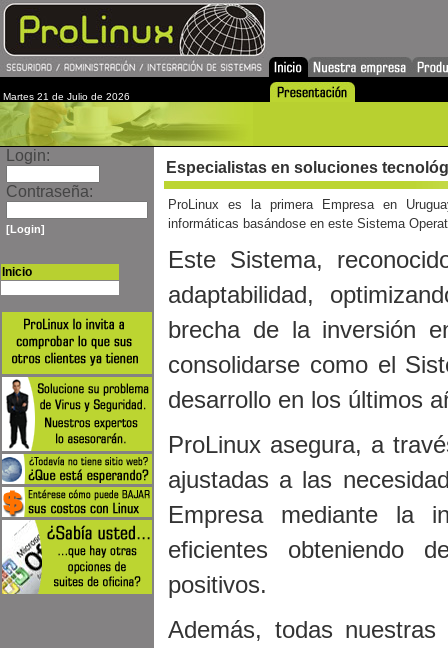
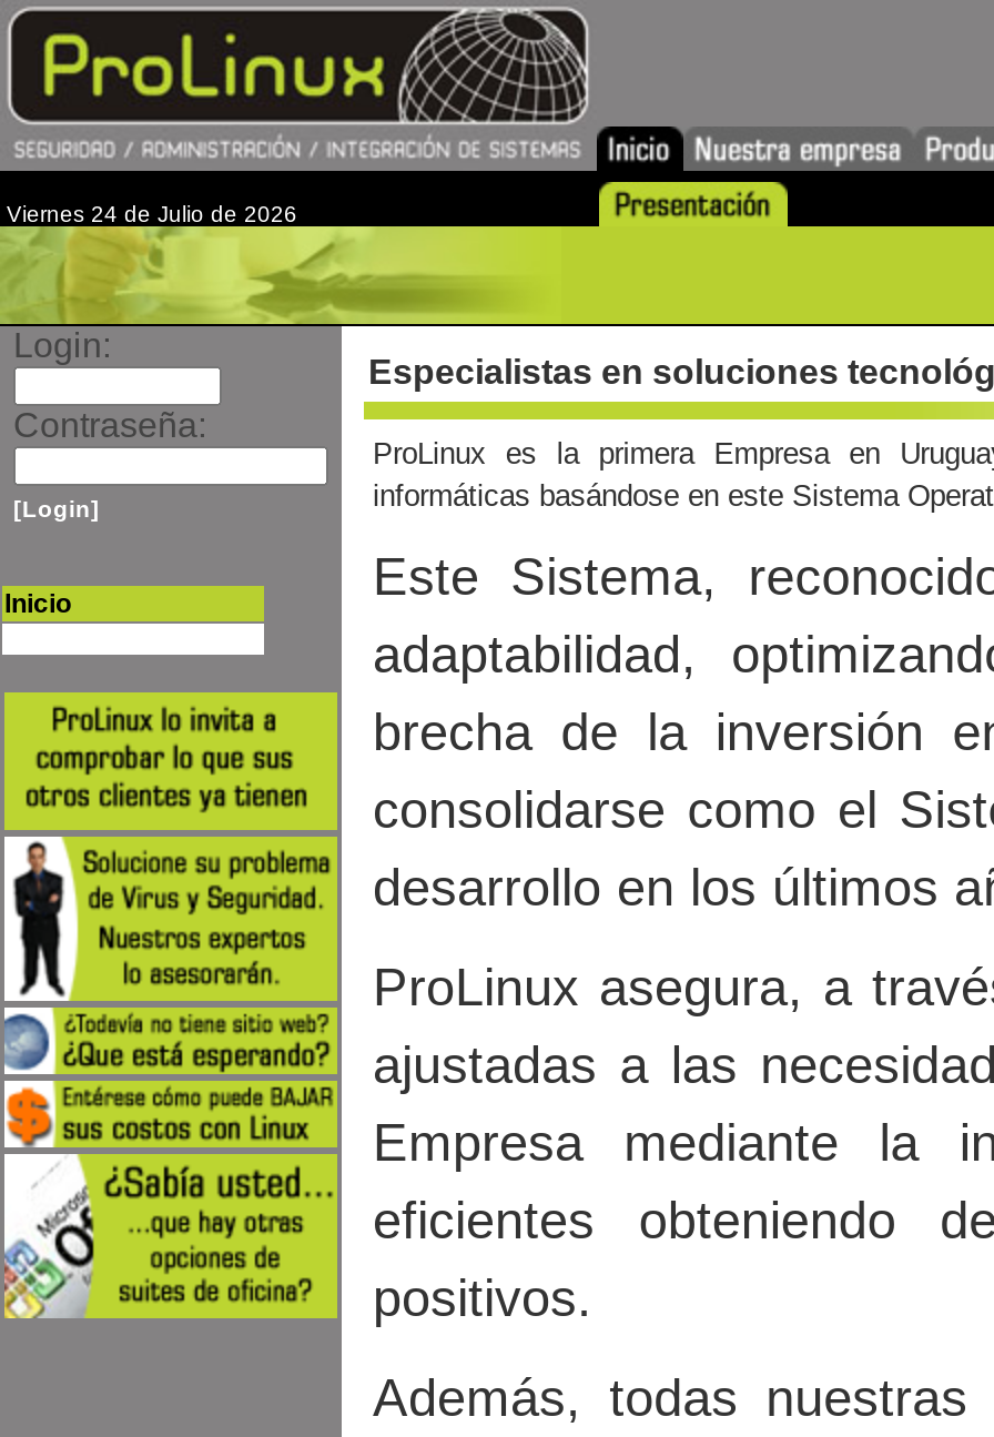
- Martes 21 de Julio de 2026
+ Viernes 24 de Julio de 2026
